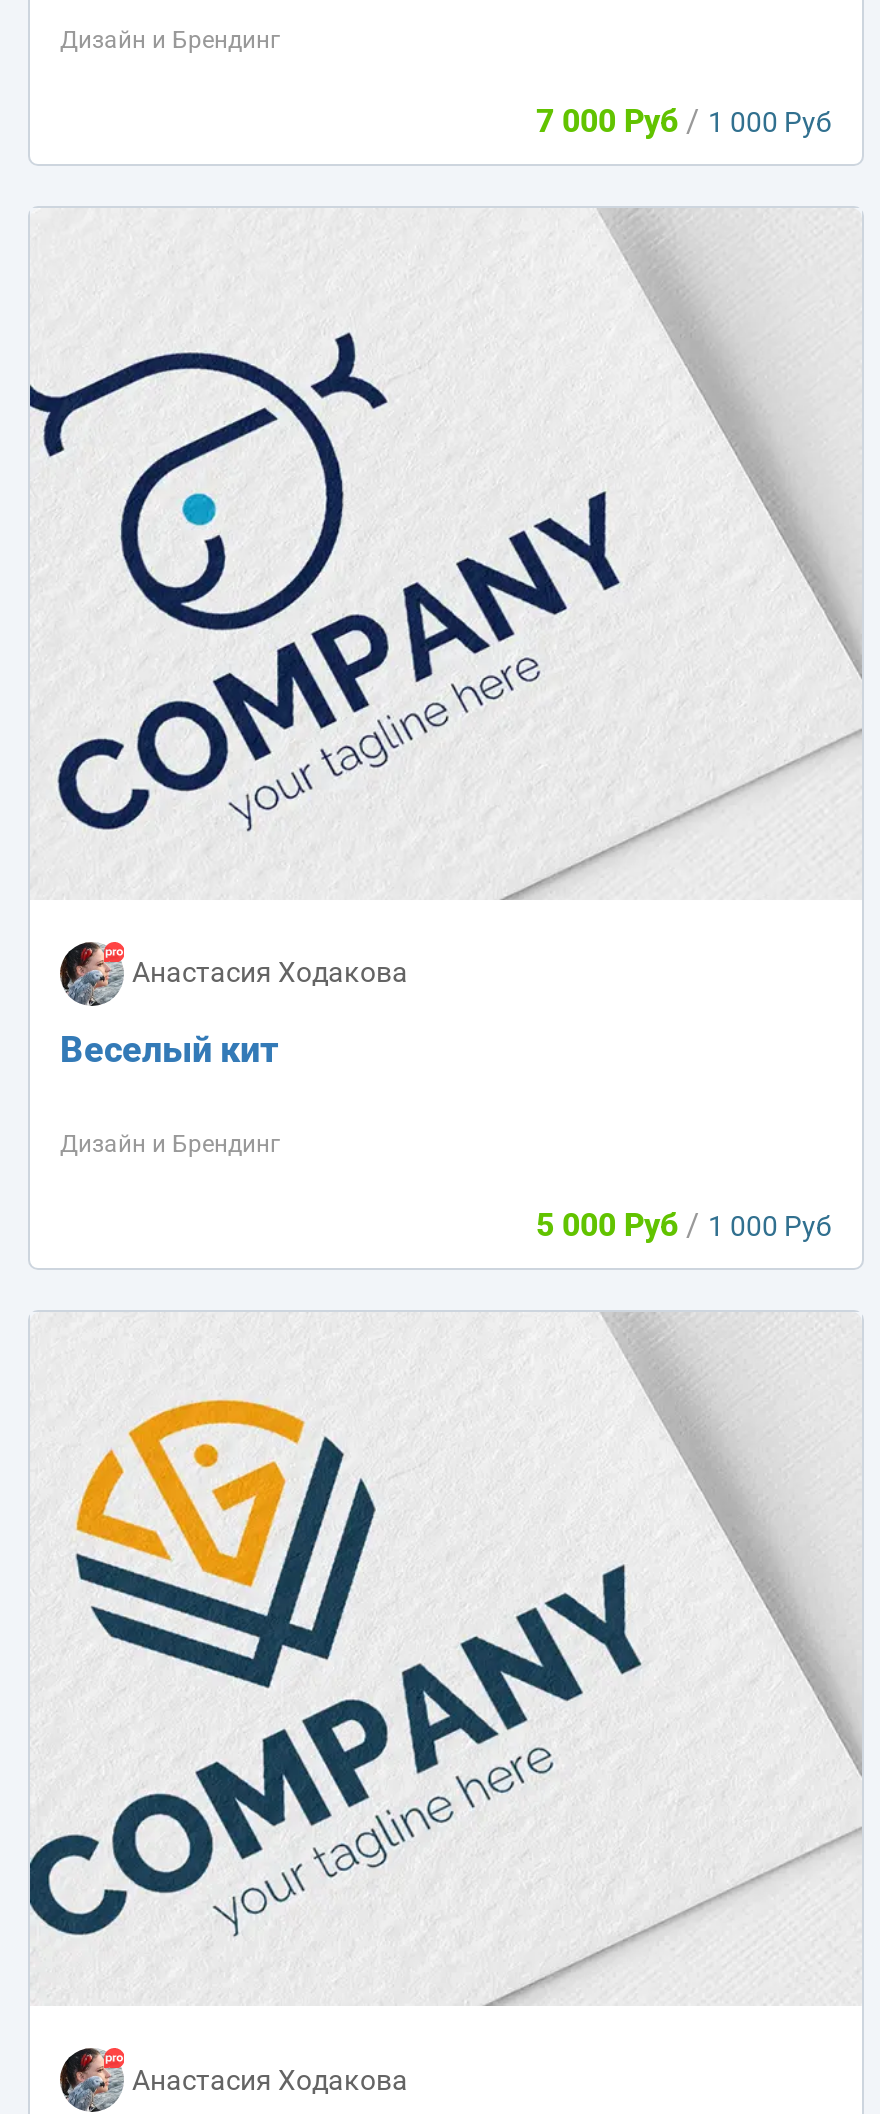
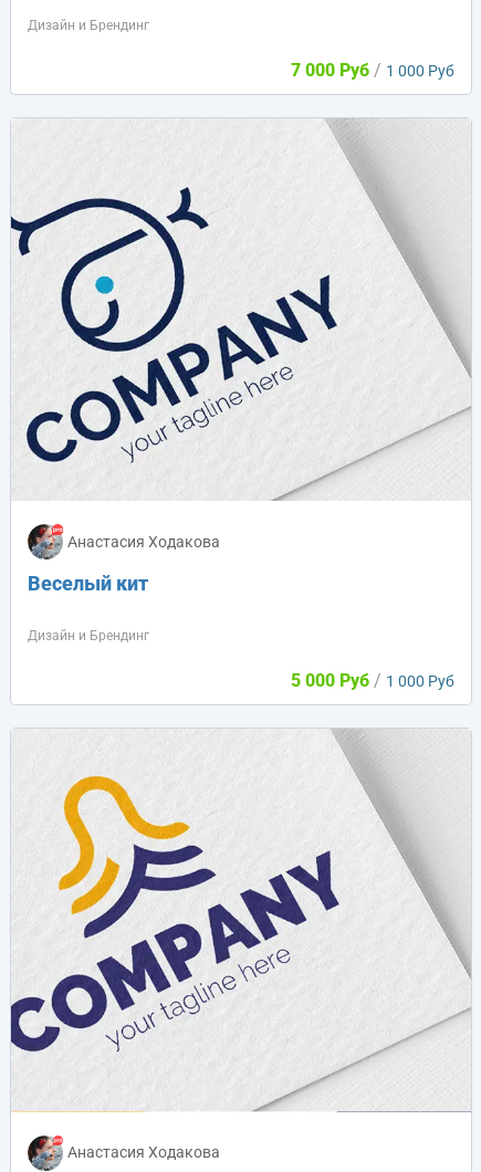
- [image]
+ [image]
